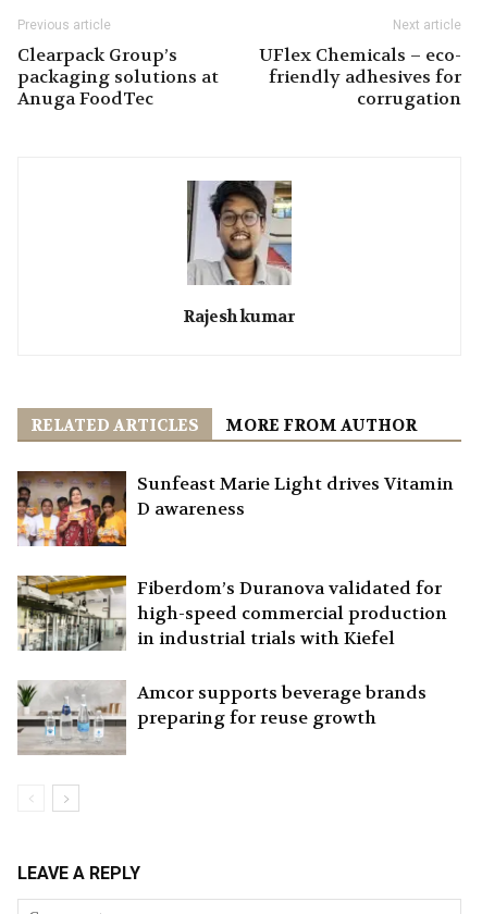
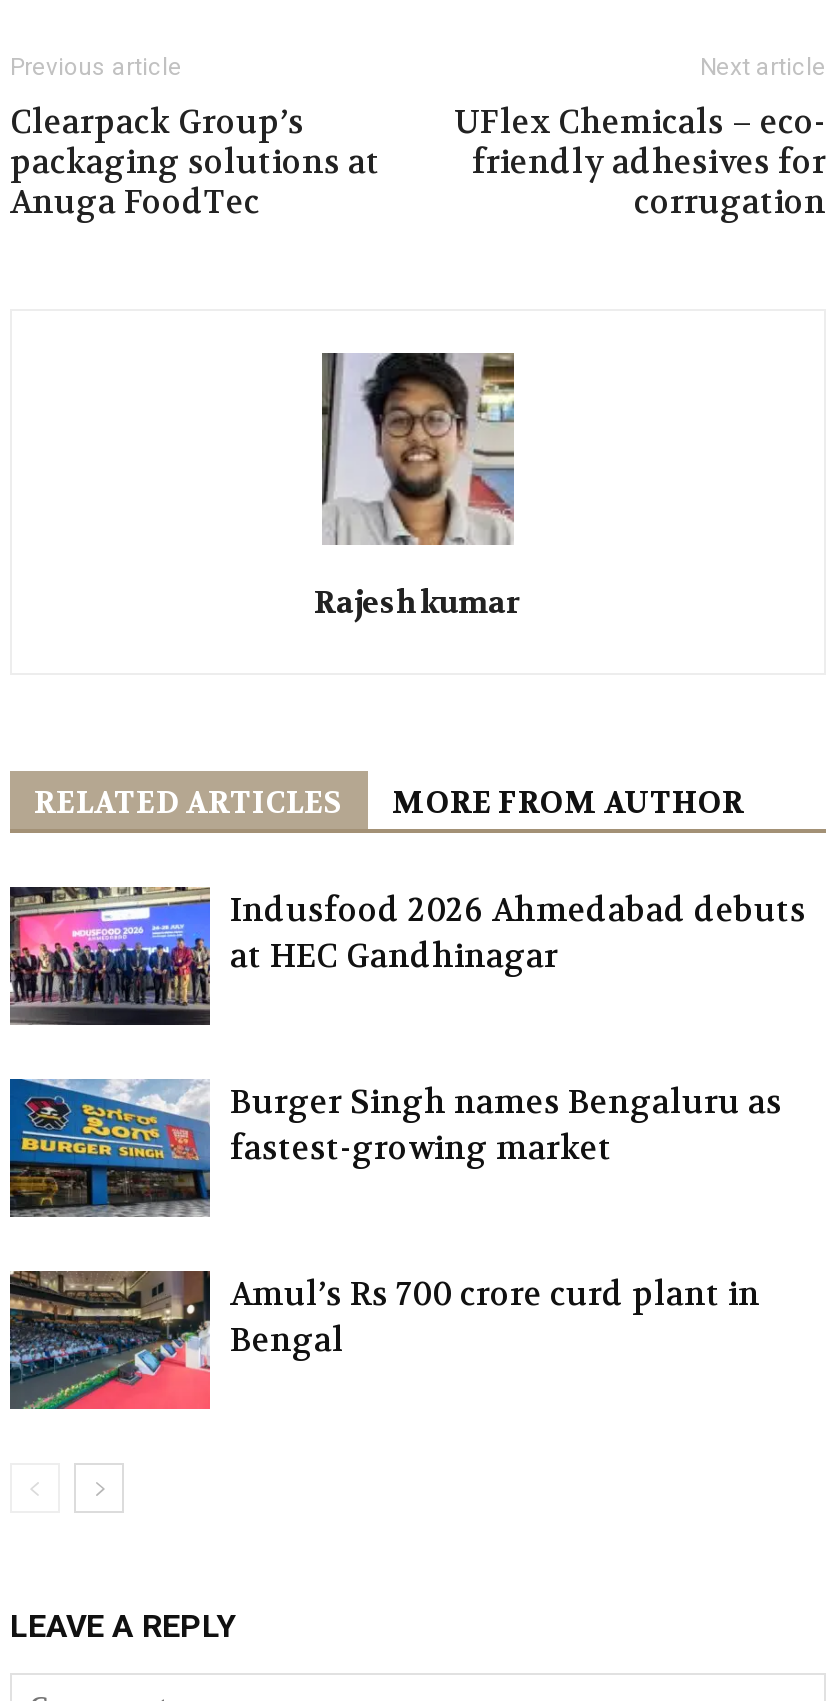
- [image]
- Sunfeast Marie Light drives Vitamin
- D awareness
+ [image]
+ Indusfood 2026 Ahmedabad debuts
+ at HEC Gandhinagar

- [image]
- Fiberdom’s Duranova validated for
- high-speed commercial production
- in industrial trials with Kiefel
+ [image]
+ Burger Singh names Bengaluru as
+ fastest-growing market

- [image]
- Amcor supports beverage brands
- preparing for reuse growth
+ [image]
+ Amul’s Rs 700 crore curd plant in
+ Bengal
